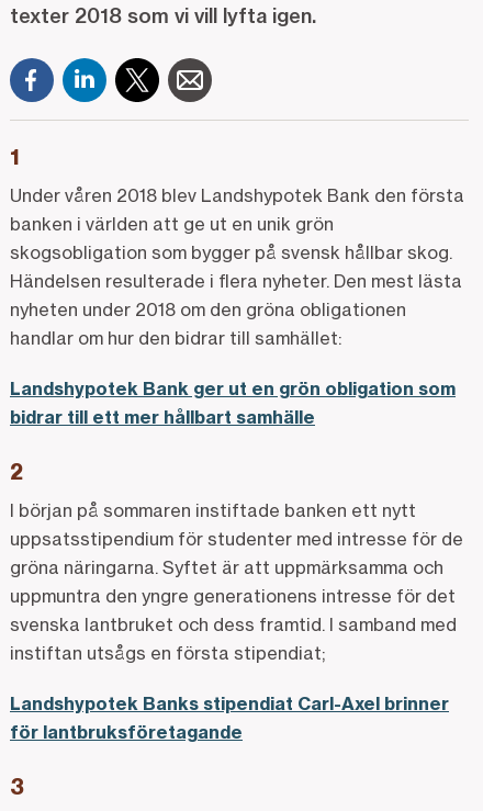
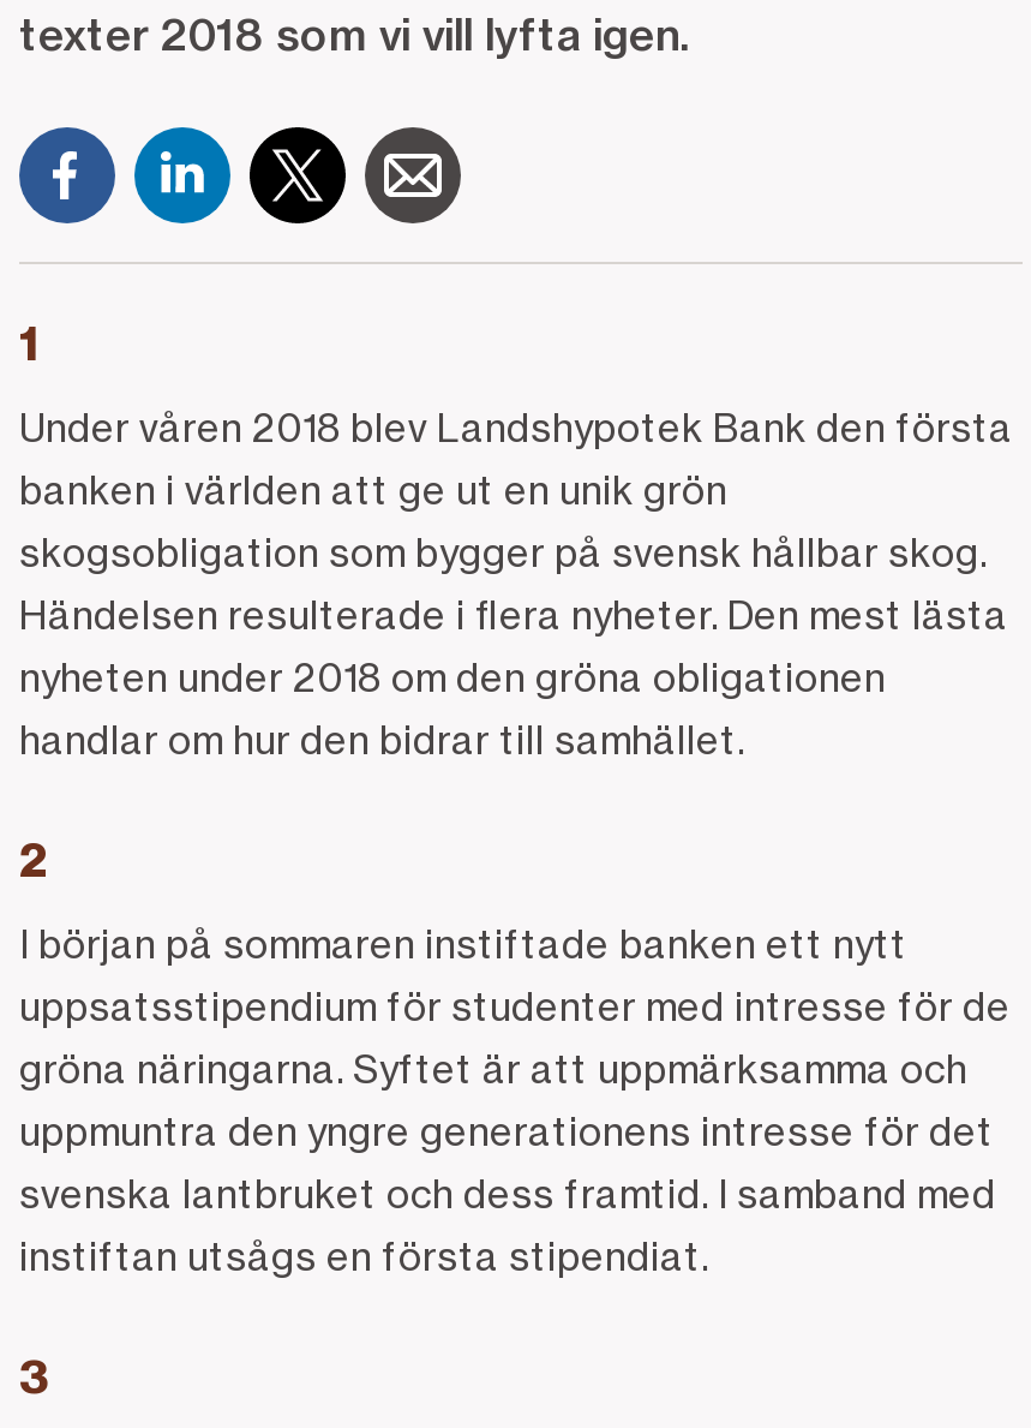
- handlar om hur den bidrar till samhället:
- Landshypotek Bank ger ut en grön obligation som
- bidrar till ett mer hållbart samhälle
+ handlar om hur den bidrar till samhället.

- instiftan utsågs en första stipendiat;
- Landshypotek Banks stipendiat Carl-Axel brinner
- för lantbruksföretagande
+ instiftan utsågs en första stipendiat.
